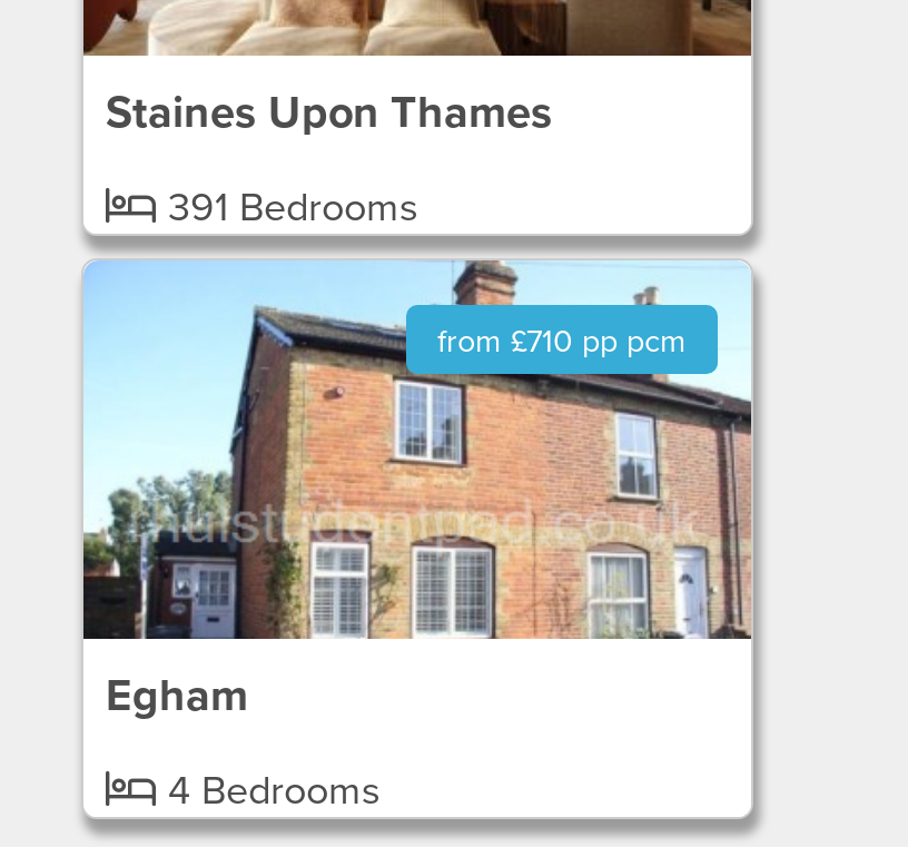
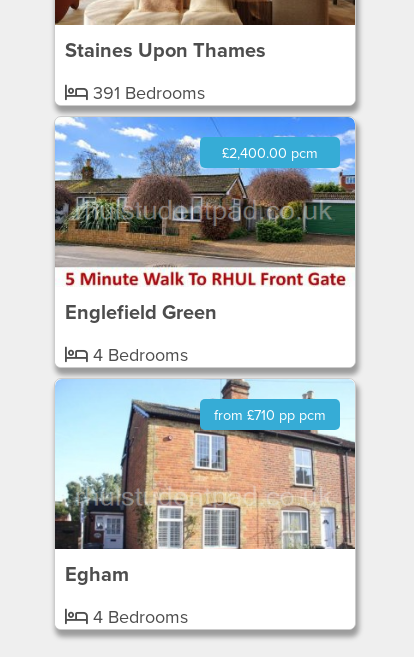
+ [image]
+ £2,400.00 pcm

+ Englefield Green
+ 4 Bedrooms
